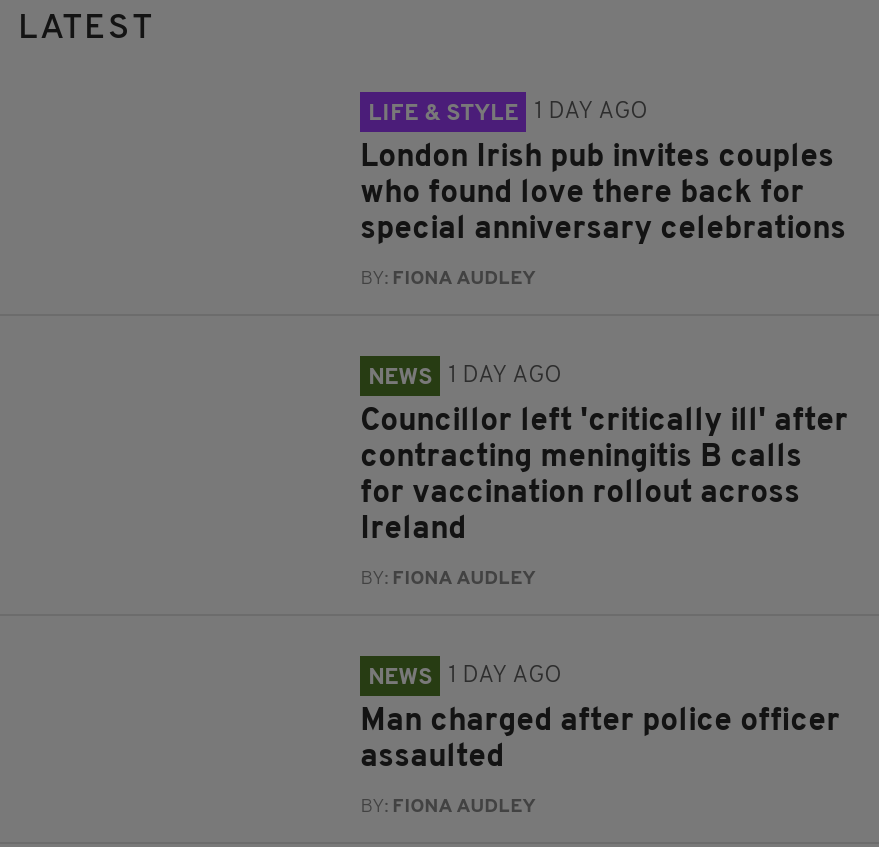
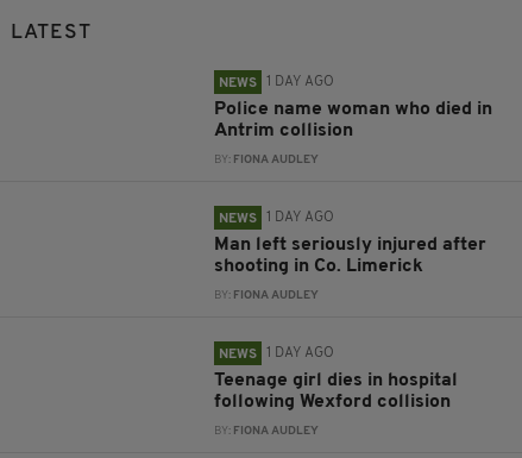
- LIFE & STYLE
+ NEWS

- London Irish pub invites couples
- who found love there back for
- special anniversary celebrations
+ Police name woman who died in
+ Antrim collision

- Councillor left 'critically ill' after
- contracting meningitis B calls
- for vaccination rollout across
- Ireland
+ Man left seriously injured after
+ shooting in Co. Limerick

- Man charged after police officer
- assaulted
+ Teenage girl dies in hospital
+ following Wexford collision
